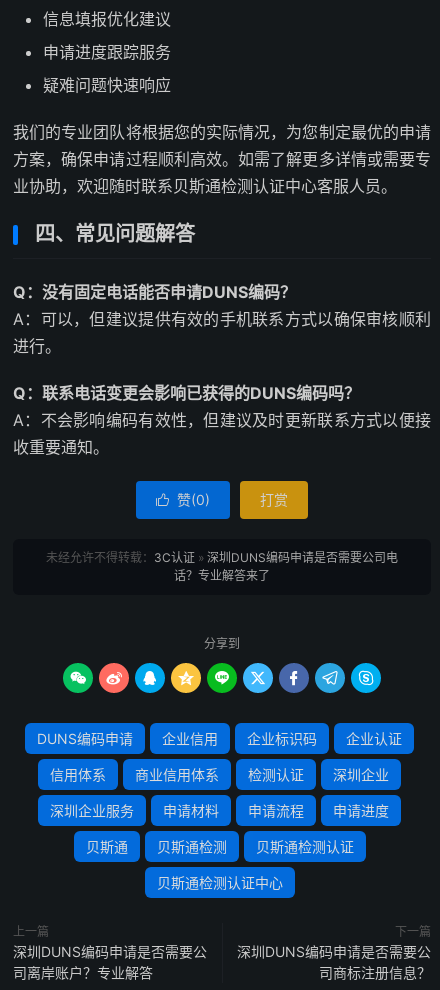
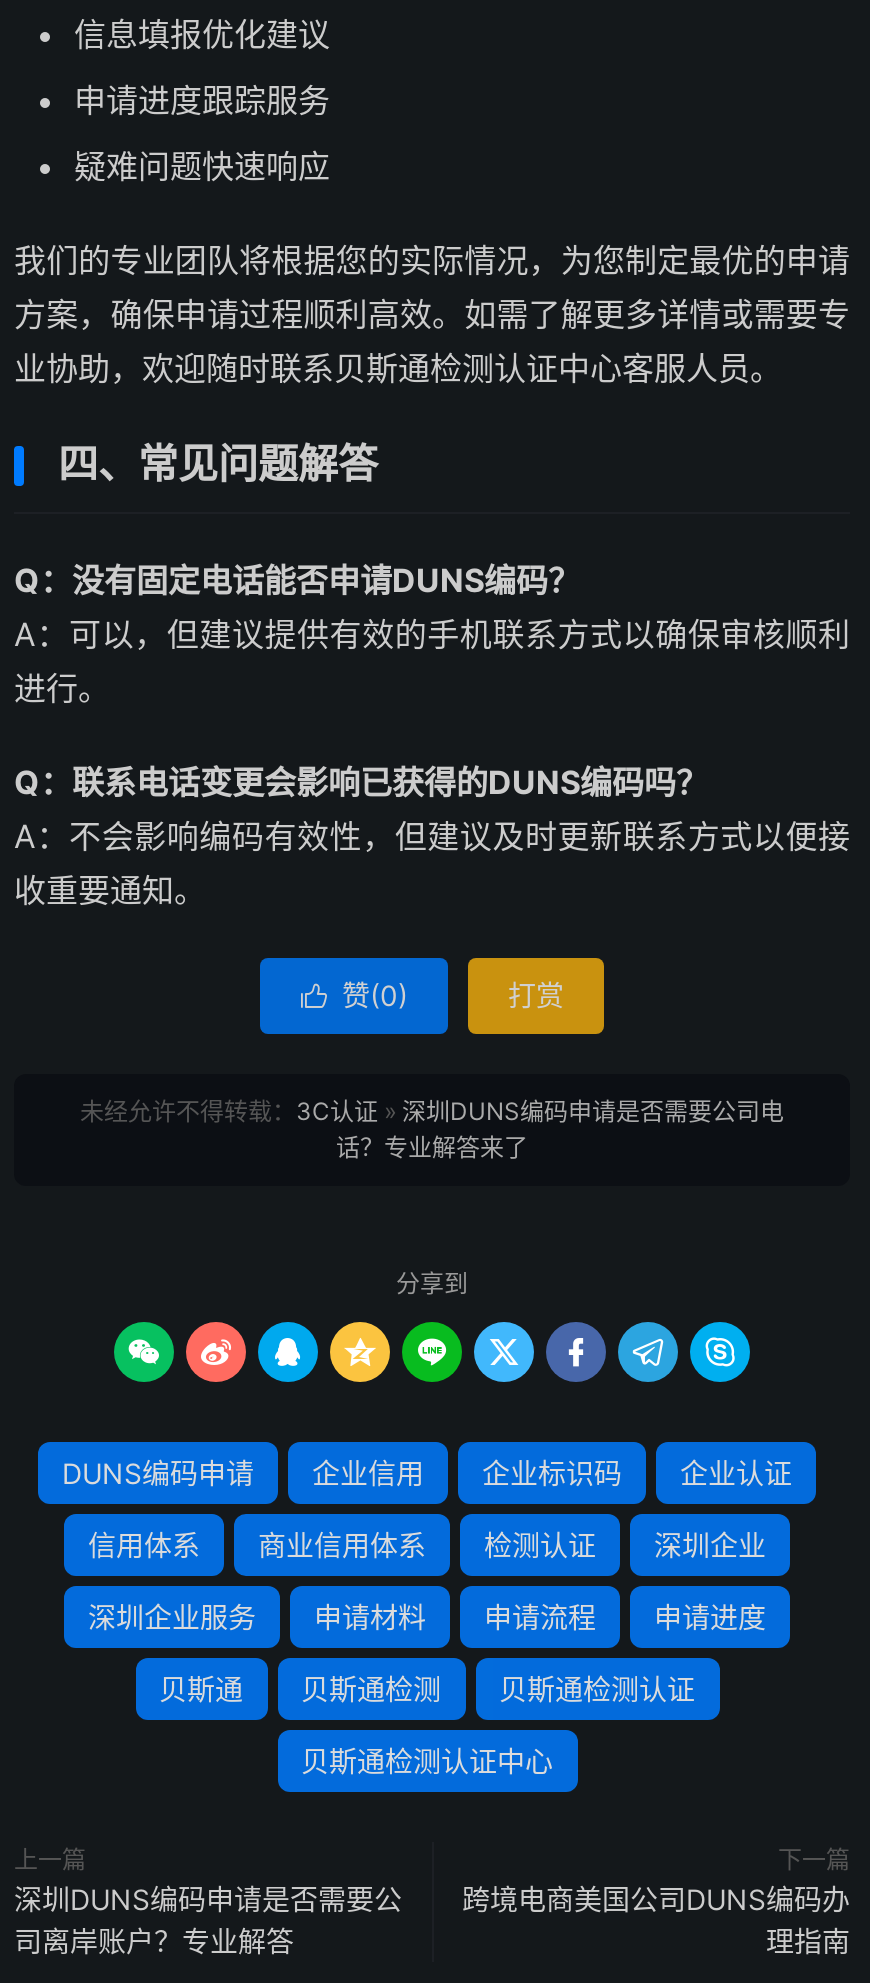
- 深圳DUNS编码申请是否需要公
- 司商标注册信息？
+ 跨境电商美国公司DUNS编码办
+ 理指南
